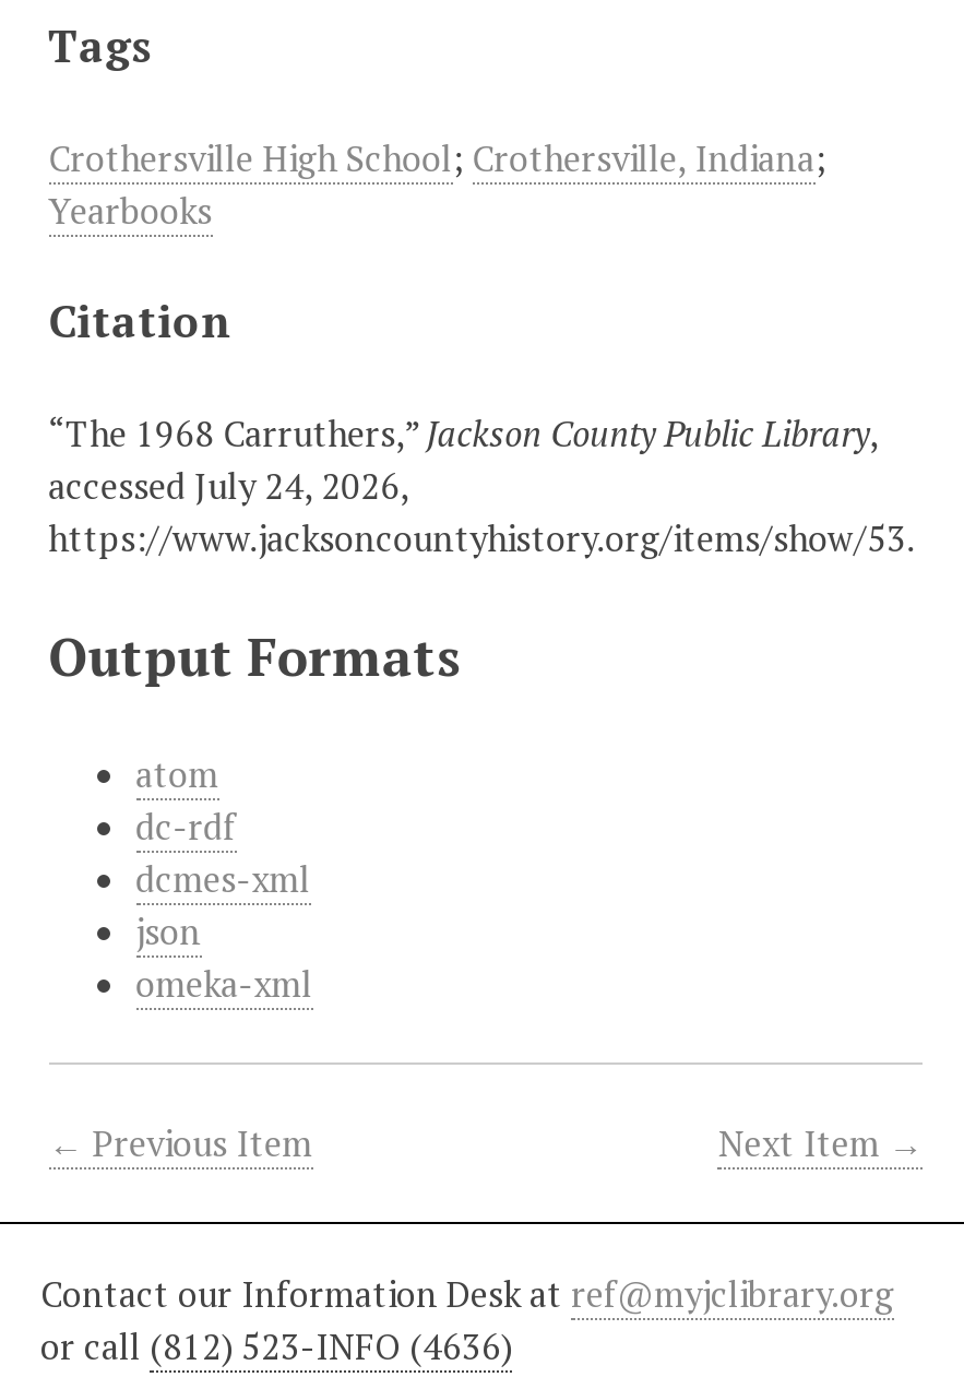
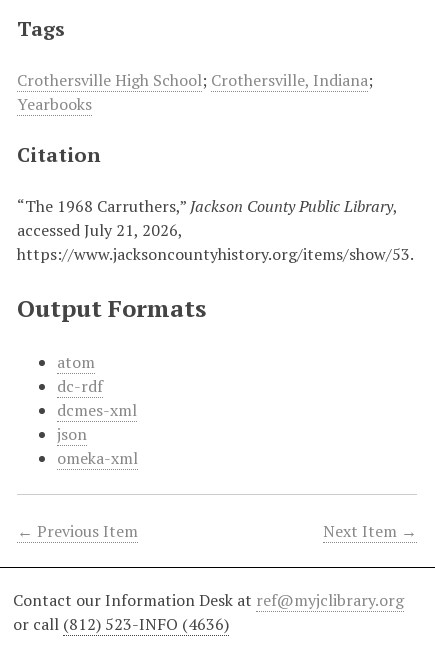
- accessed July 24, 2026,
+ accessed July 21, 2026,
